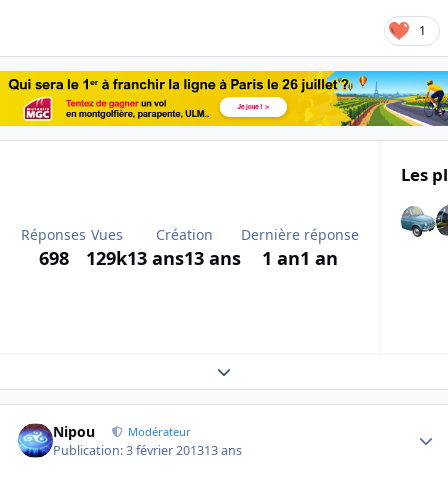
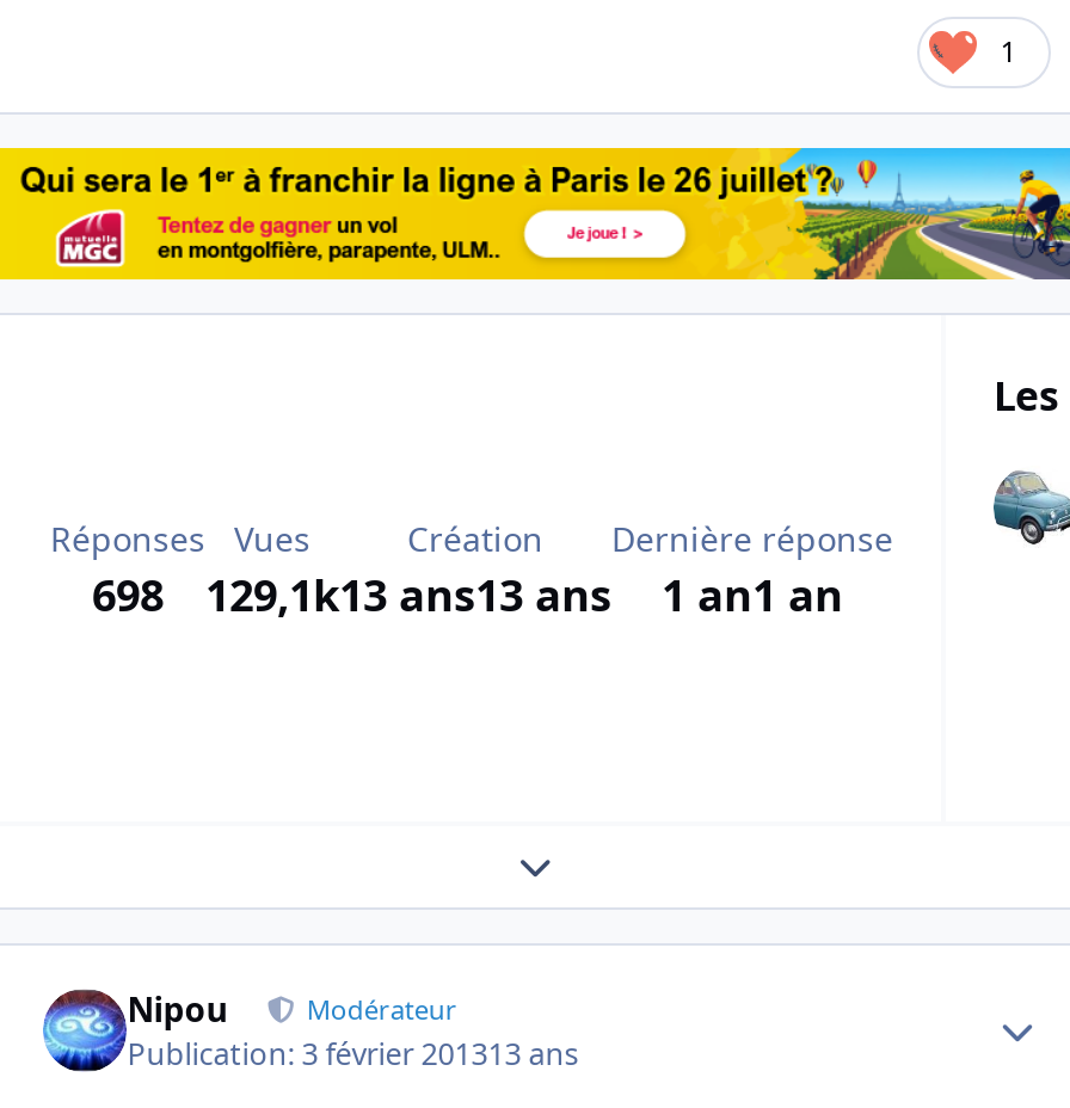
- [image]
+ [image]

- 698 129k 13 ans13 ans 1 an1 an
+ 698 129,1k 13 ans13 ans 1 an1 an
